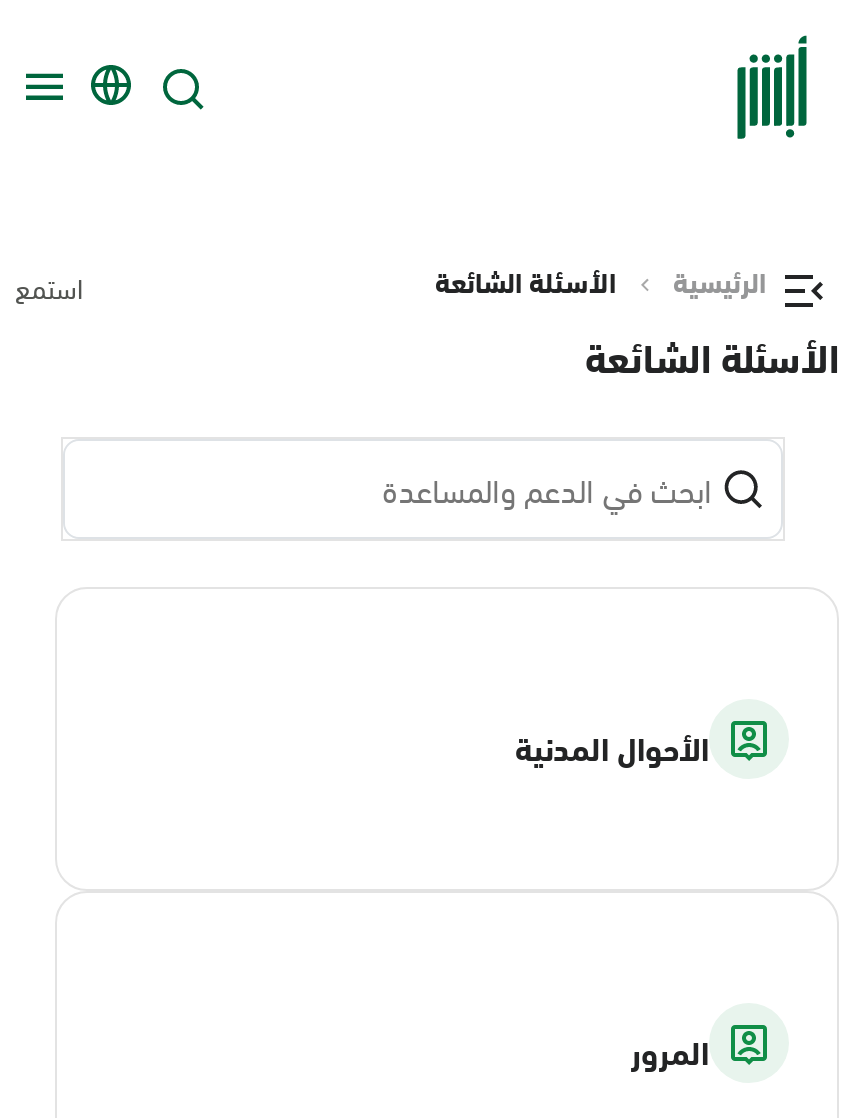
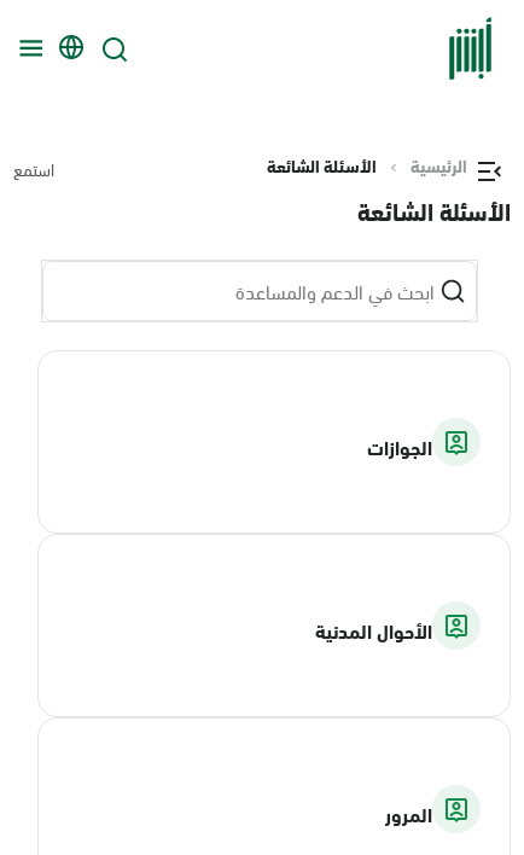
+ الجوازات
